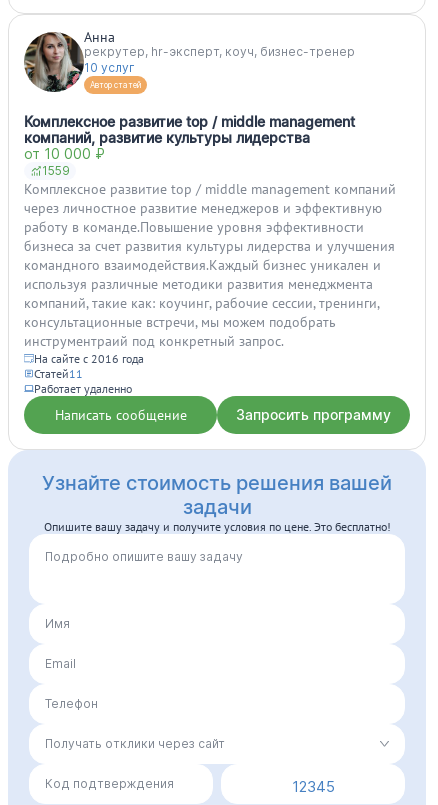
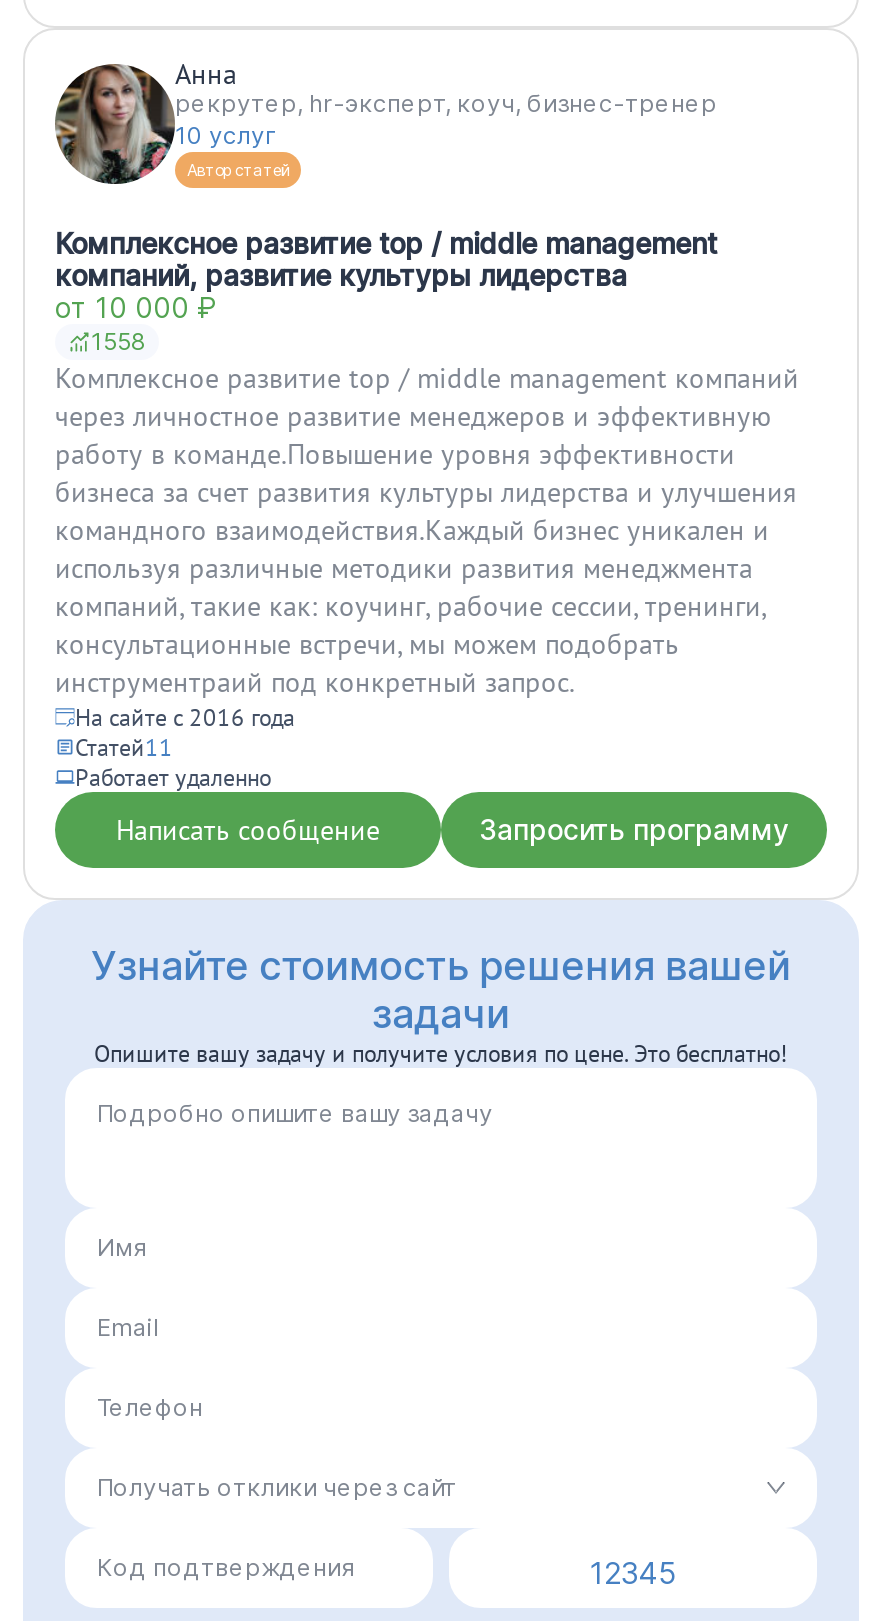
- 1559
+ 1558
